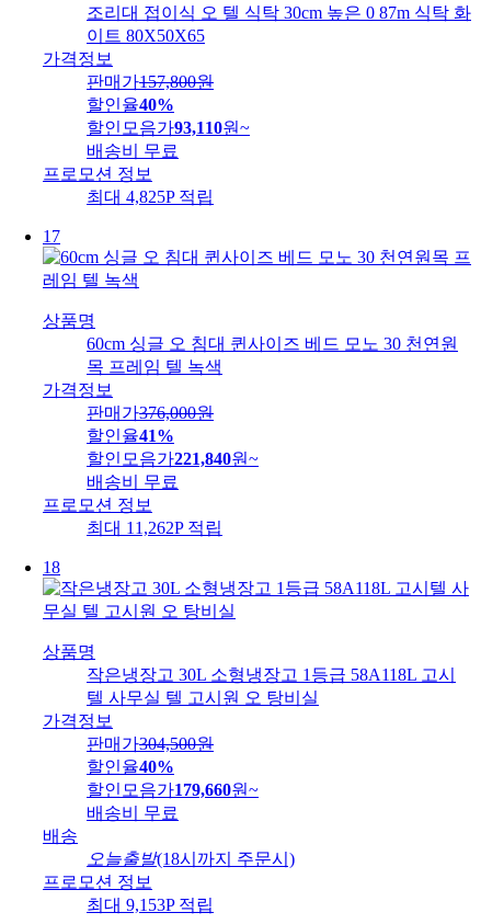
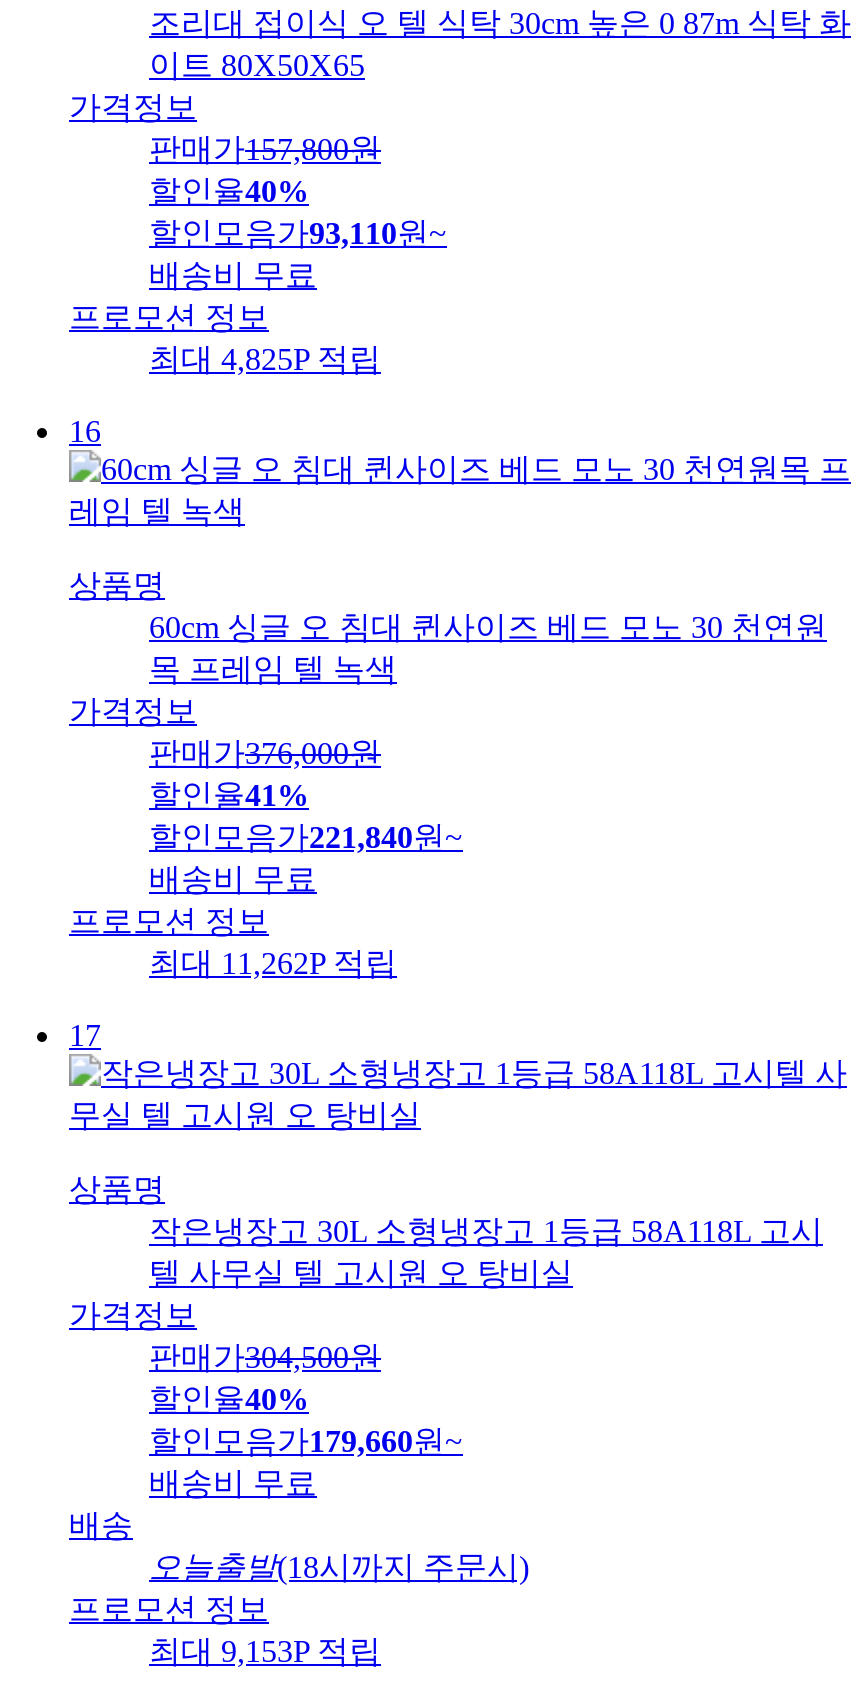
- 17
+ 16

- 18
+ 17
